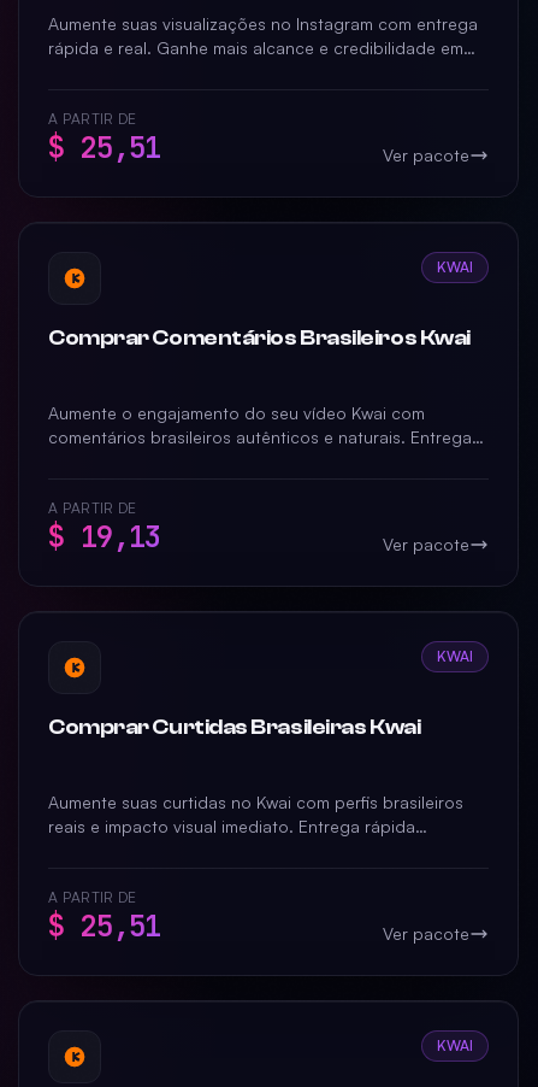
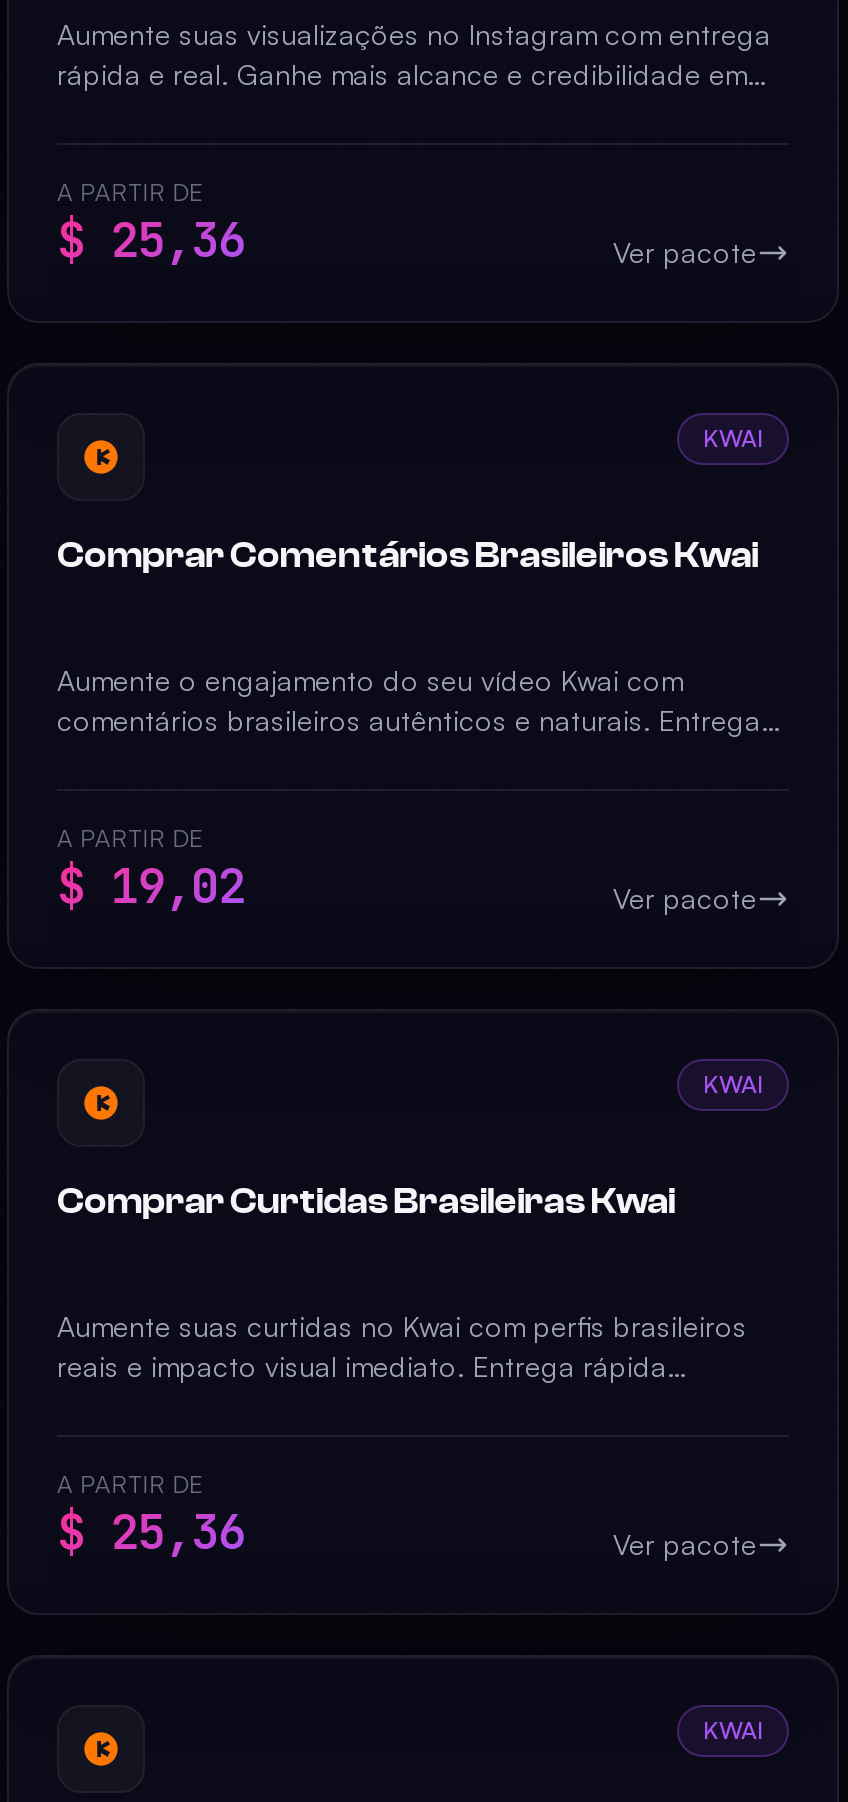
- $ 25,51
+ $ 25,36

- $ 19,13
+ $ 19,02

- $ 25,51
+ $ 25,36
